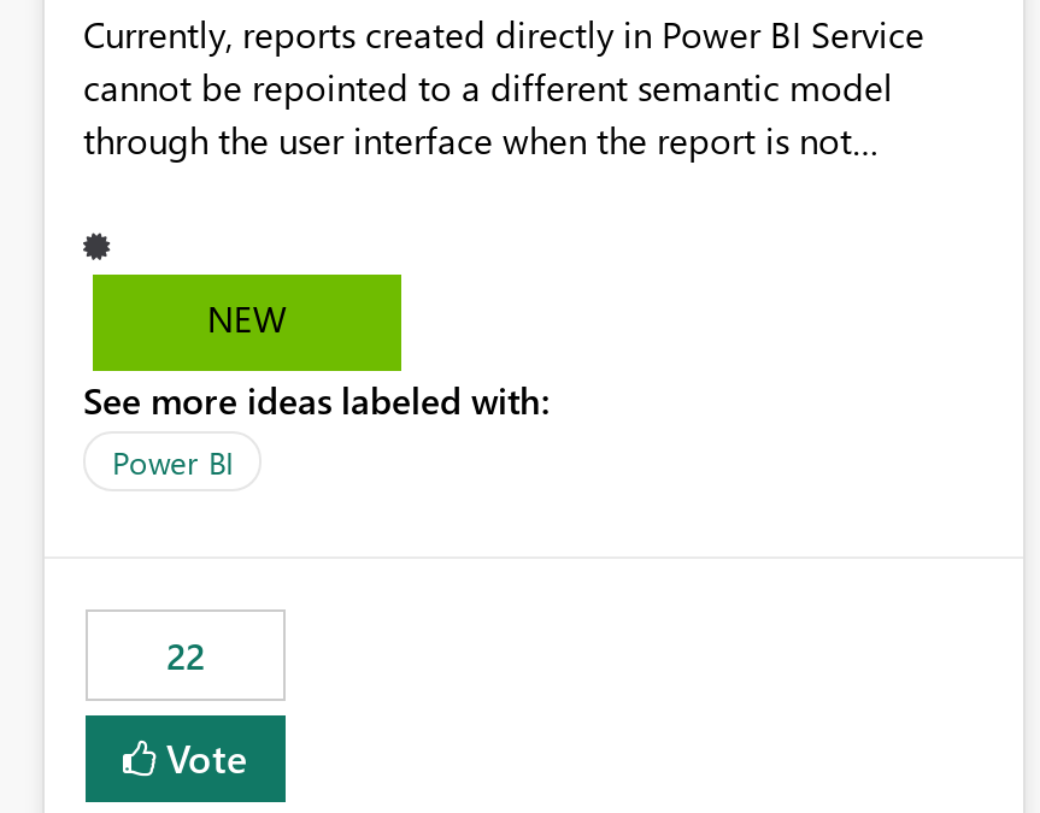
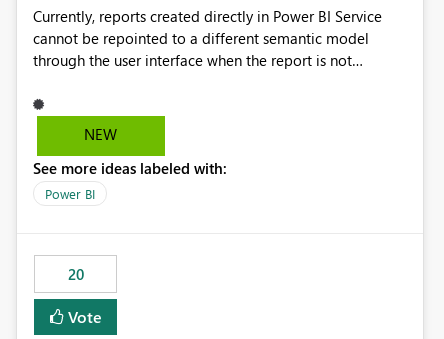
- 22
+ 20
